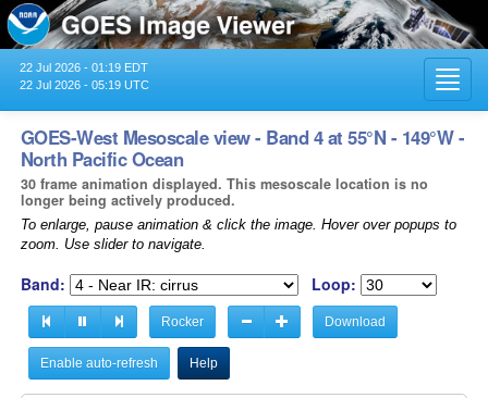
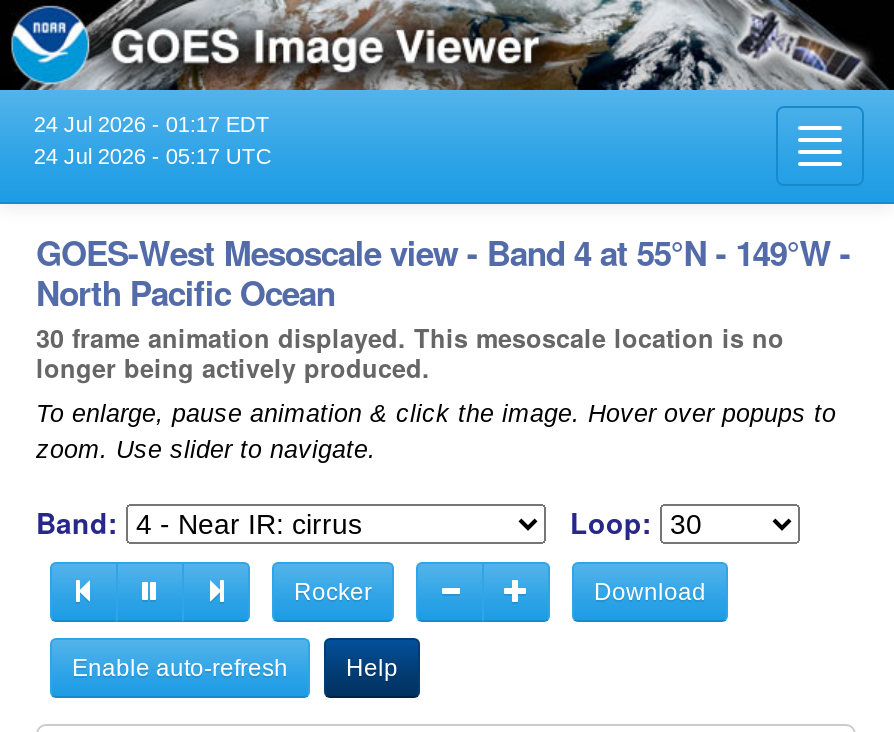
- 22 Jul 2026 - 01:19 EDT
+ 24 Jul 2026 - 01:17 EDT

- 22 Jul 2026 - 05:19 UTC
+ 24 Jul 2026 - 05:17 UTC
